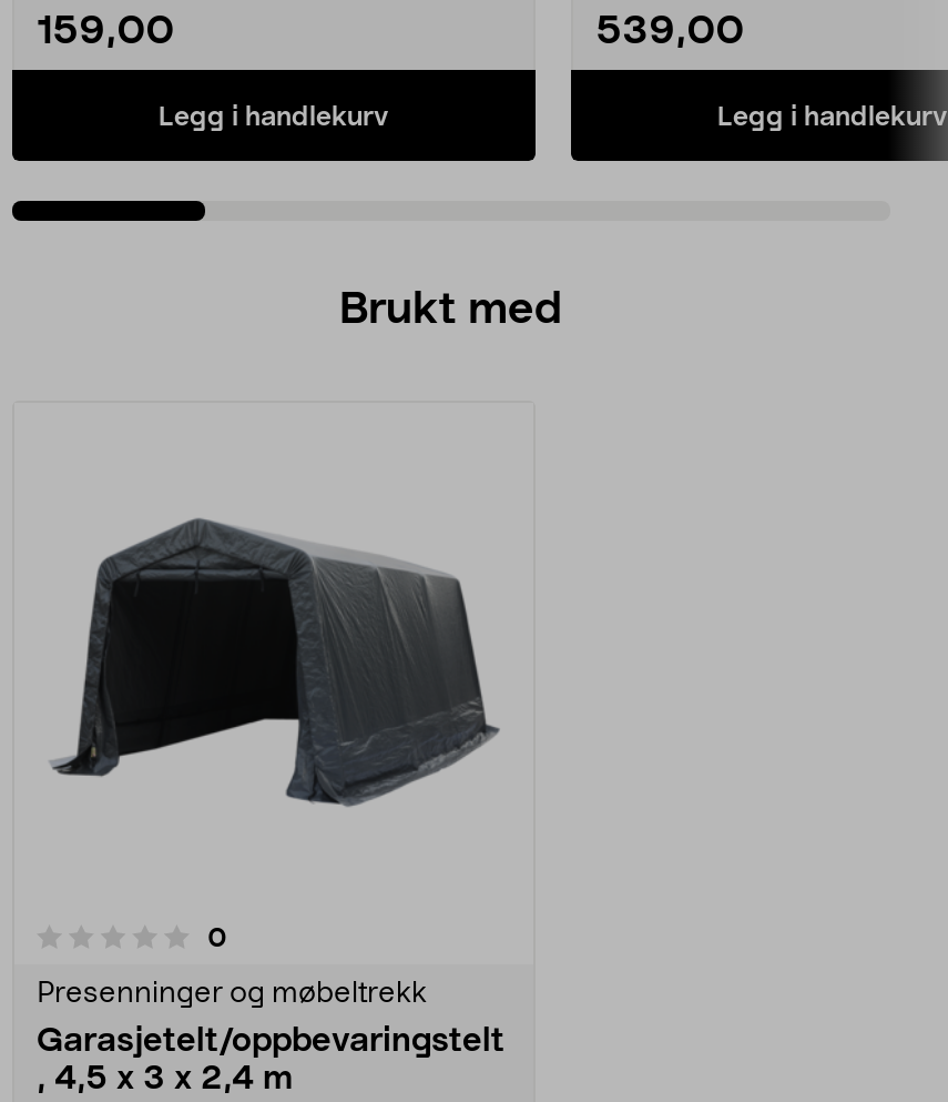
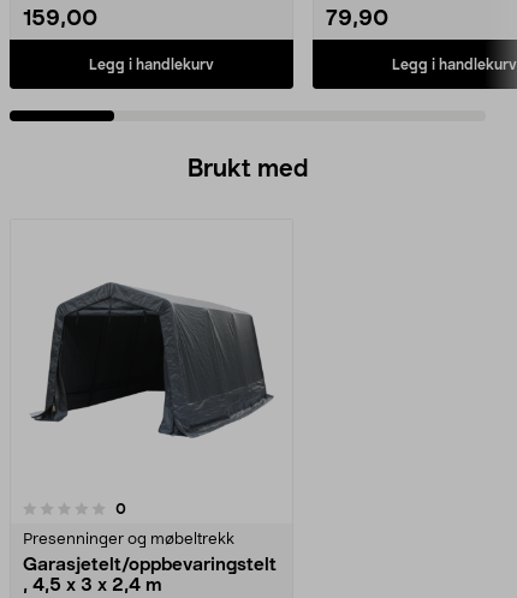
- 539,00
+ 79,90
